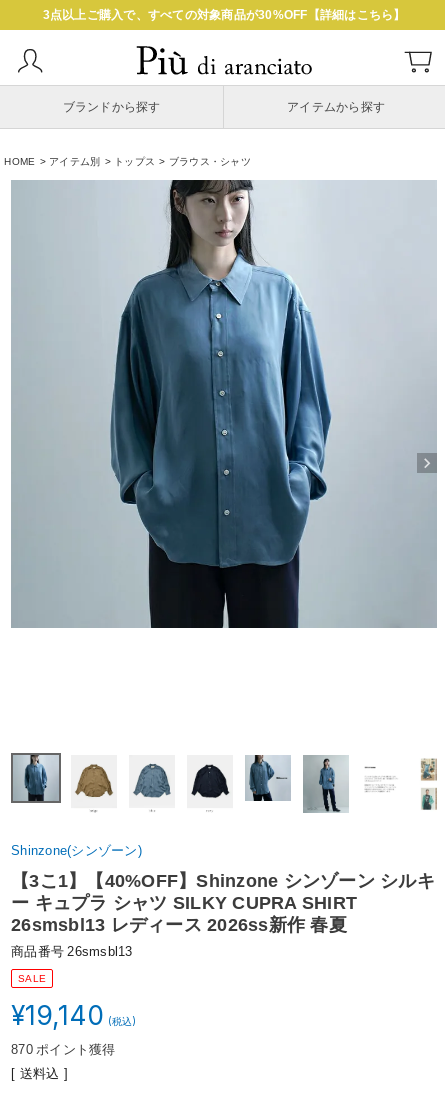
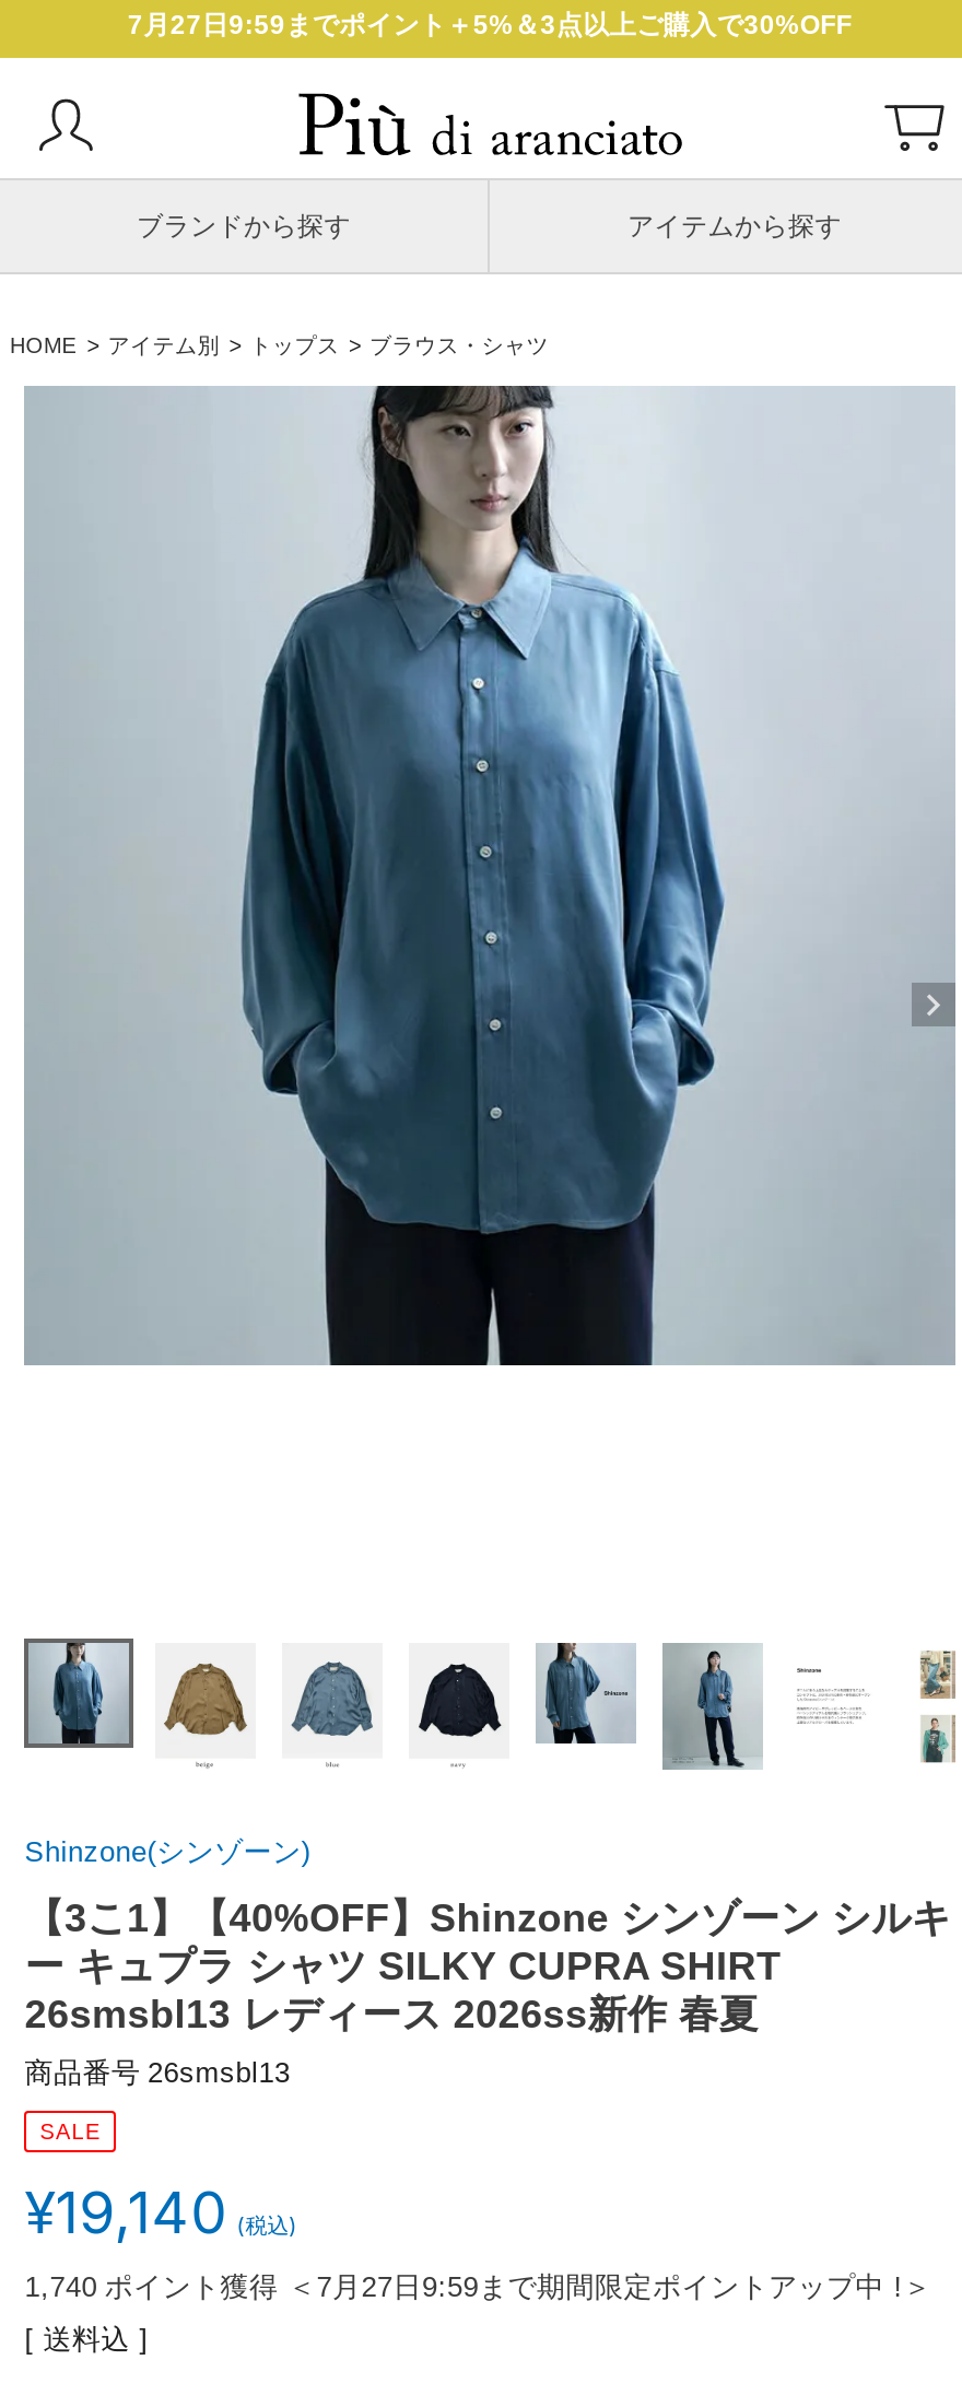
- 3点以上ご購入で、すべての対象商品が30%OFF【詳細はこちら】
+ 7月27日9:59までポイント＋5%＆3点以上ご購入で30%OFF

- 870 ポイント獲得
+ 1,740 ポイント獲得 ＜7月27日9:59まで期間限定ポイントアップ中 !＞
